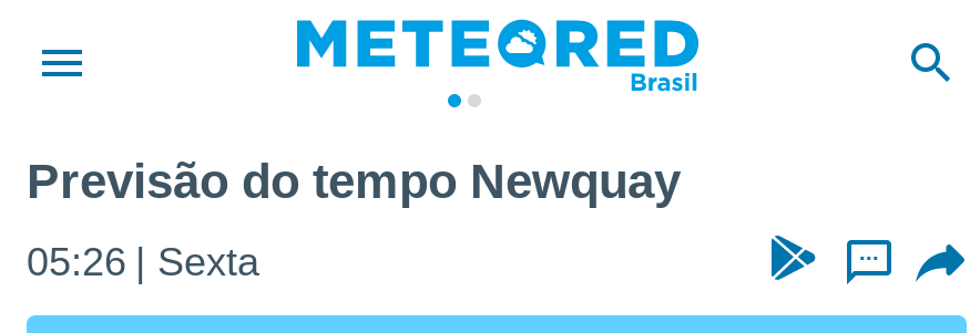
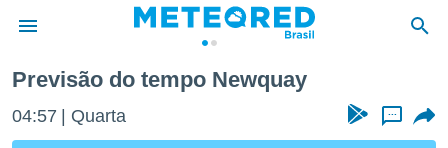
- 05:26 Sexta
+ 04:57 Quarta
